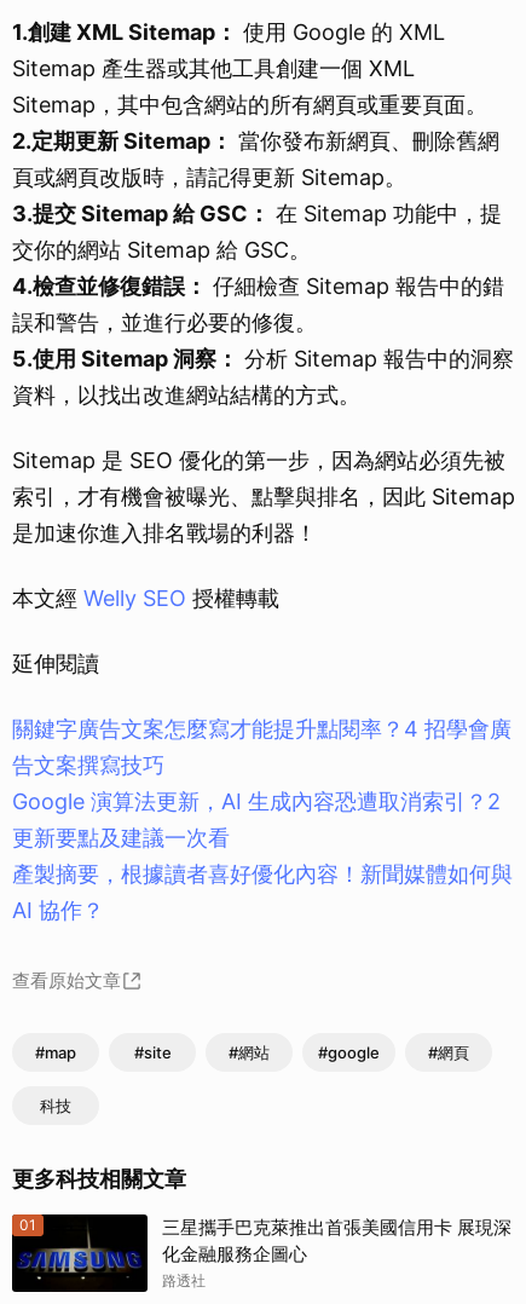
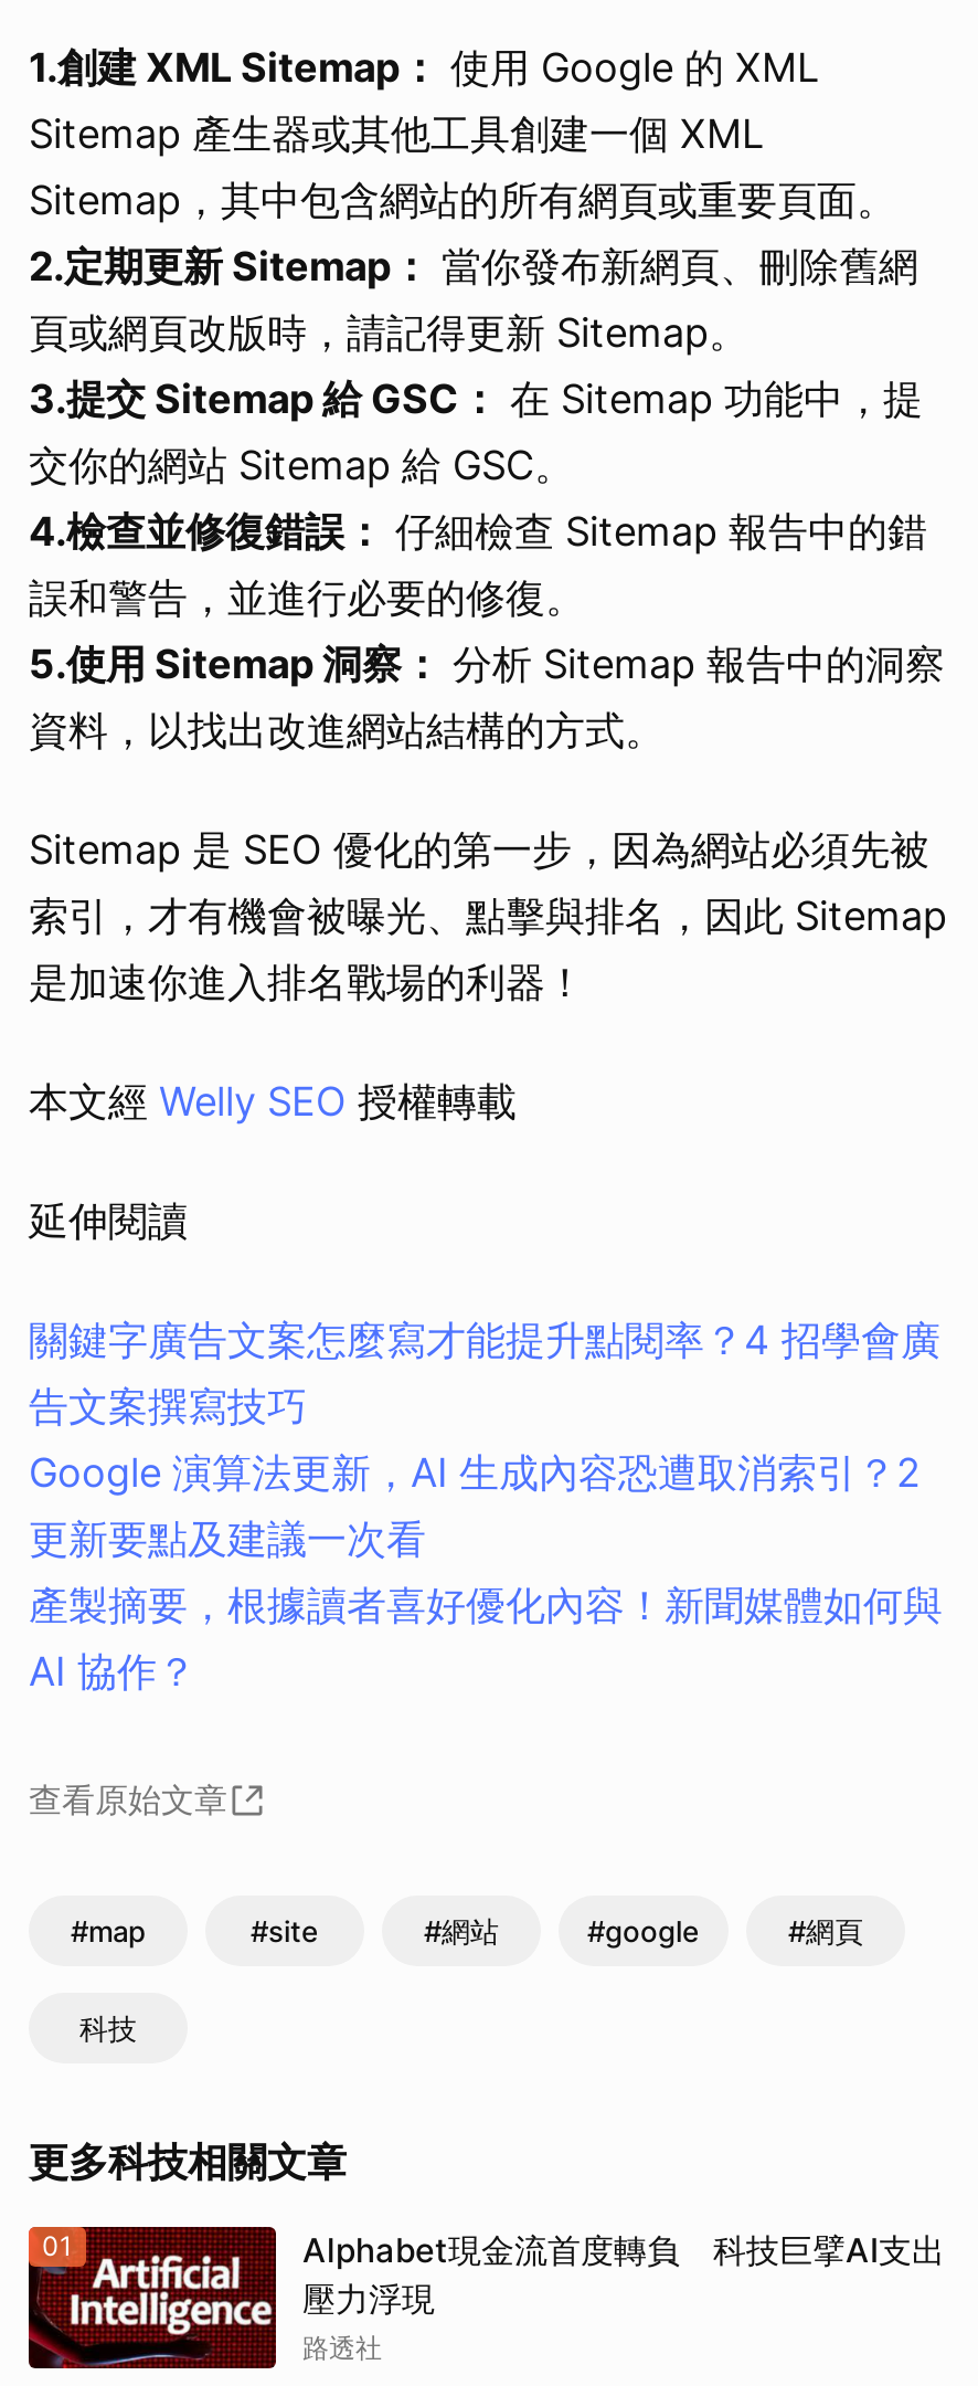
- [image]
- 三星攜手巴克萊推出首張美國信用卡 展現深
- 化金融服務企圖心
+ [image]
+ Alphabet現金流首度轉負 科技巨擘AI支出
+ 壓力浮現
